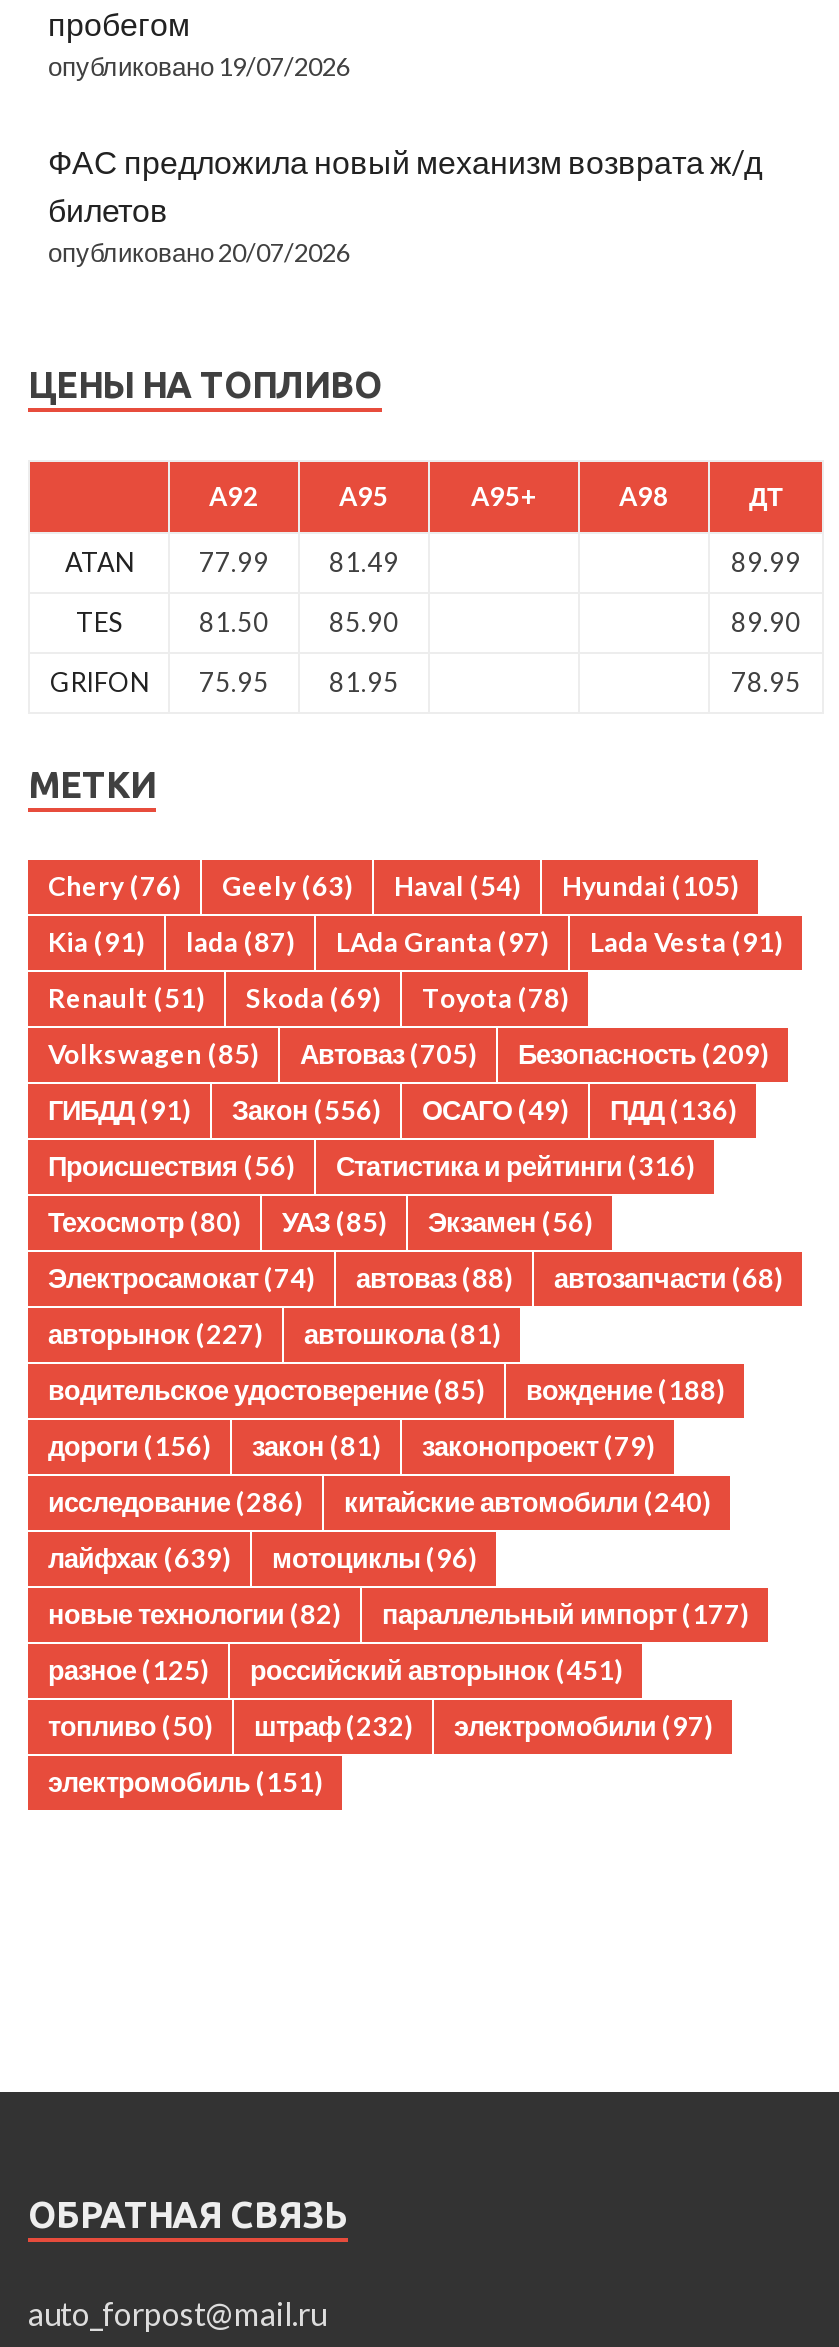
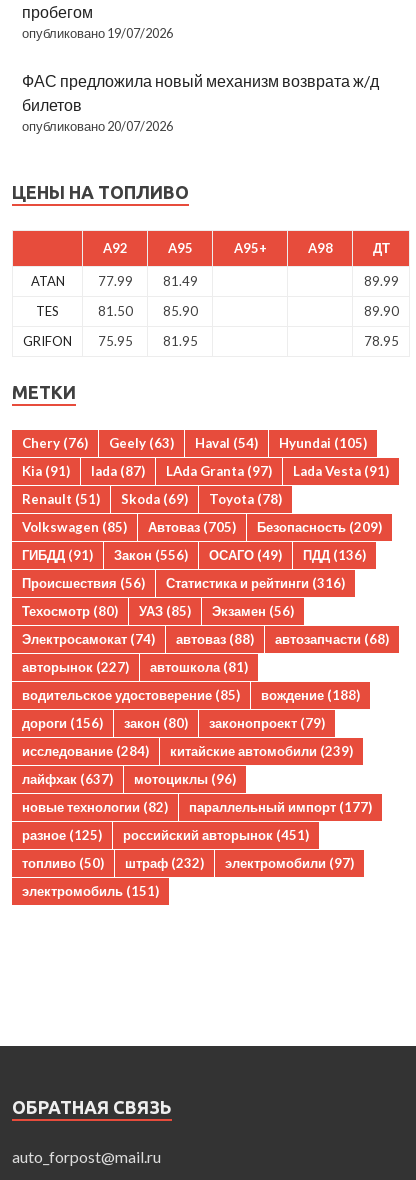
- дороги (156) закон (81) законопроект (79)
+ дороги (156) закон (80) законопроект (79)

- исследование (286)
+ исследование (284)

- китайские автомобили (240)
+ китайские автомобили (239)

- лайфхак (639) мотоциклы (96)
+ лайфхак (637) мотоциклы (96)
